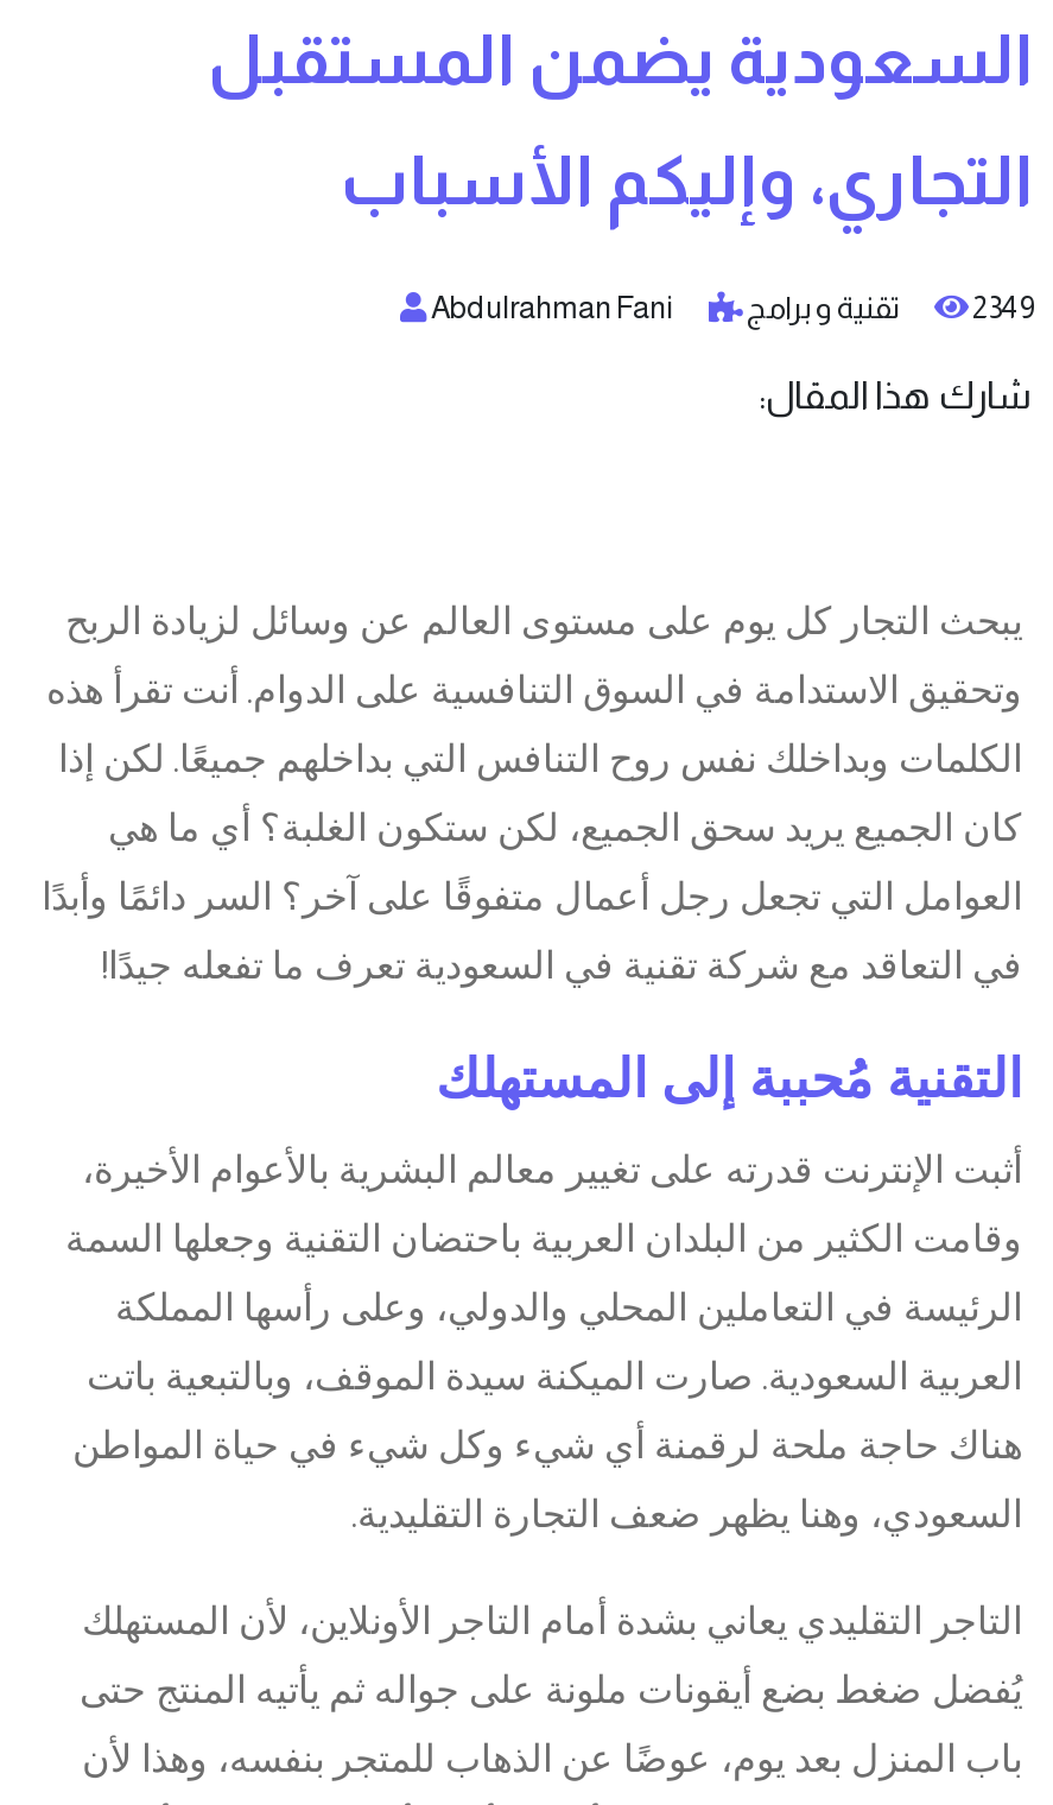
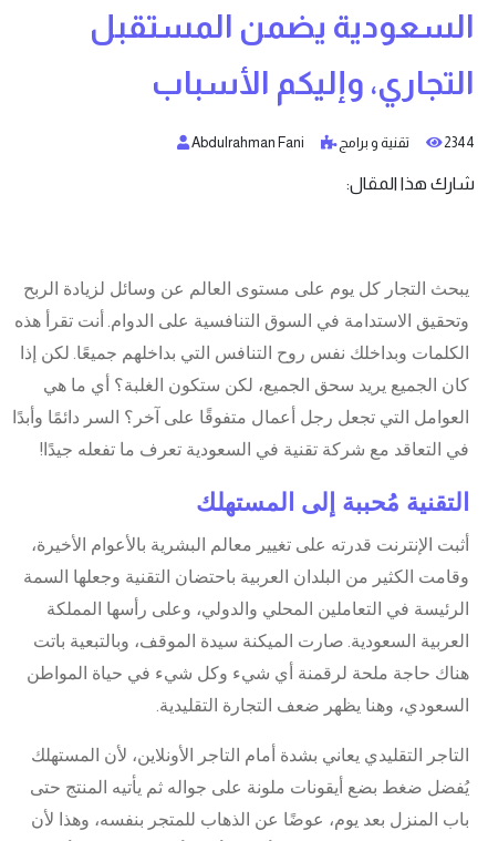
- 2349
+ 2344
